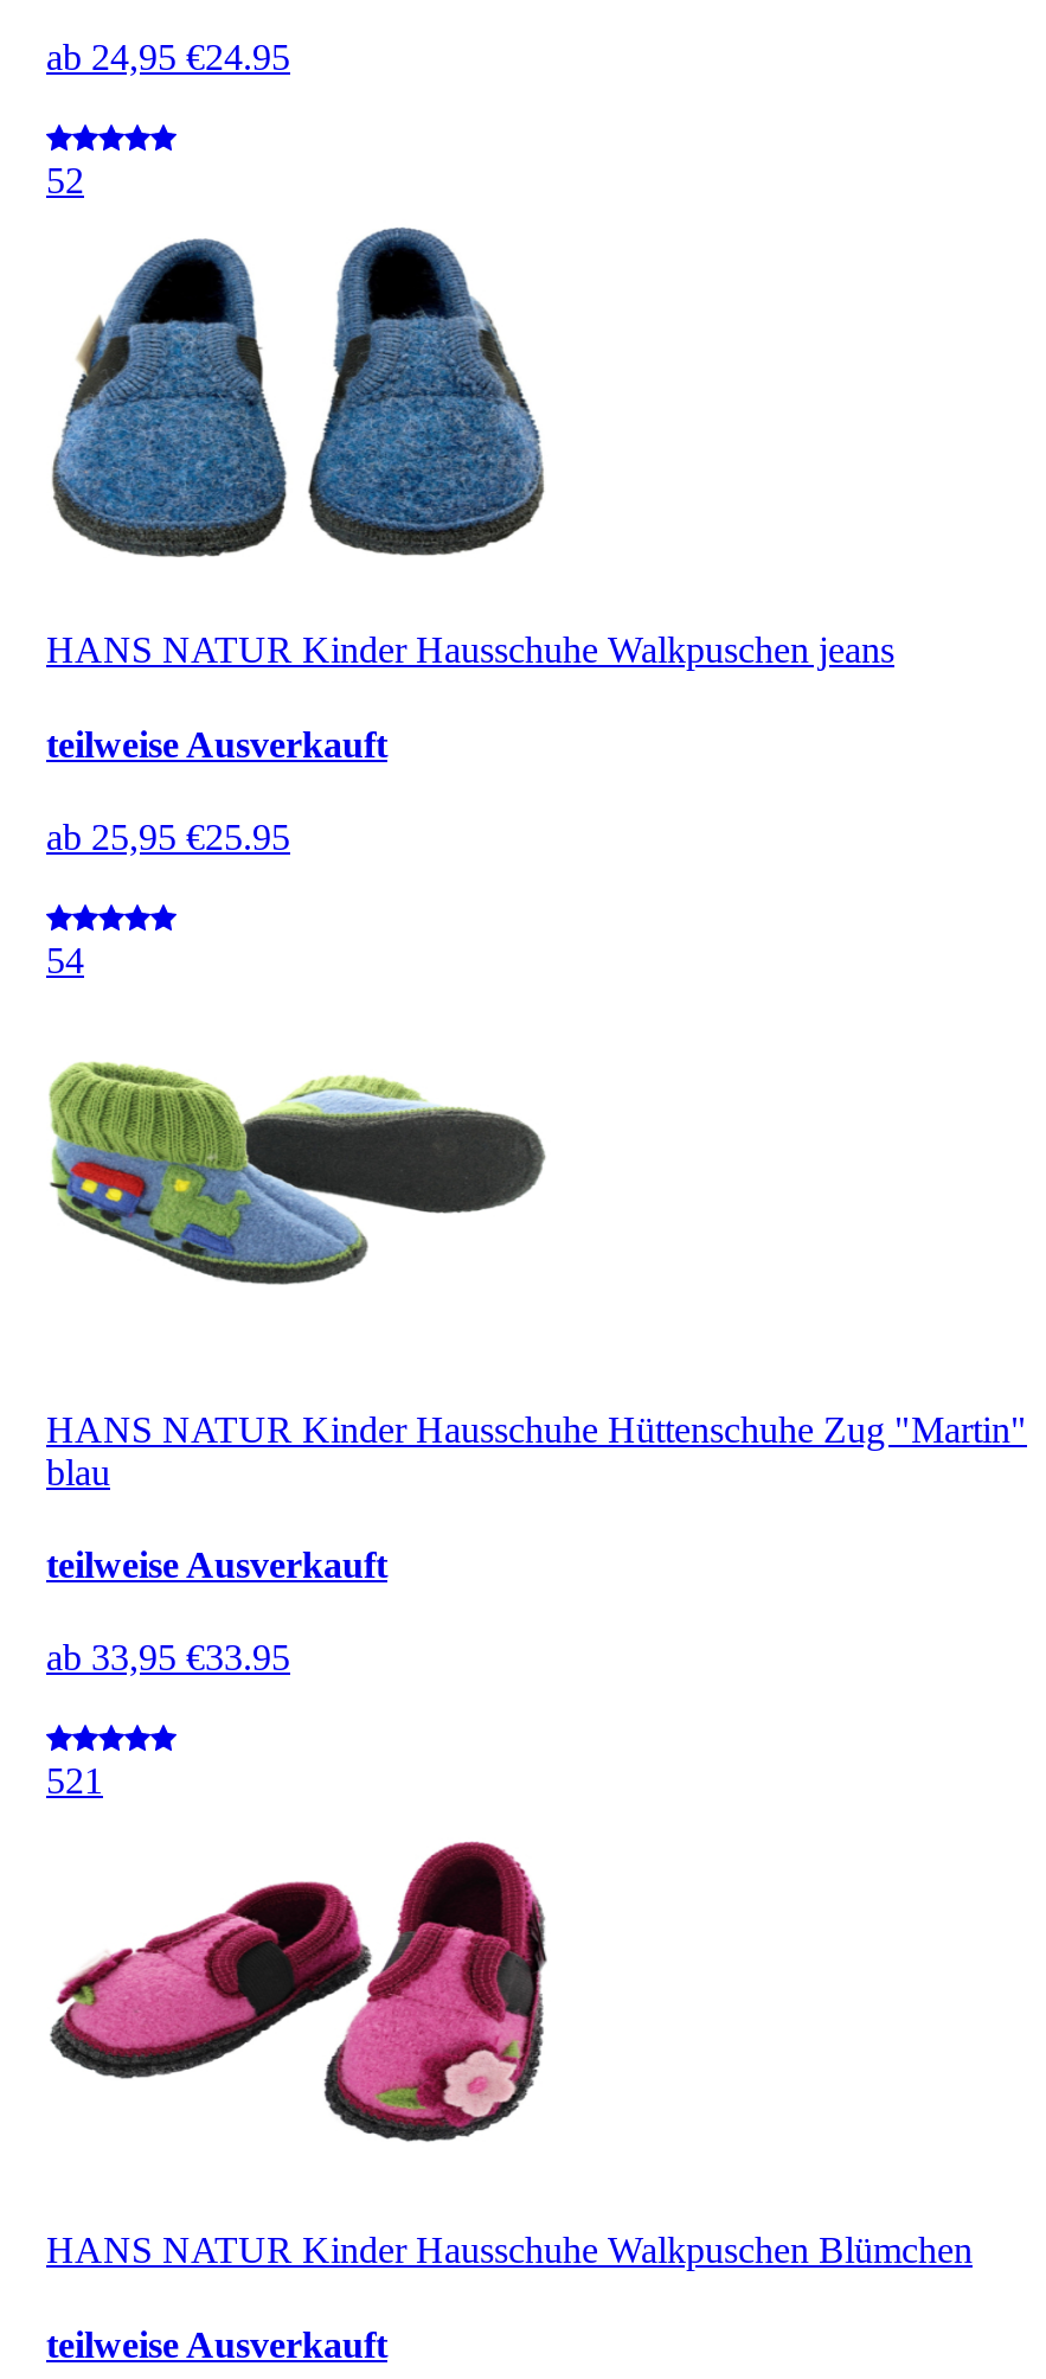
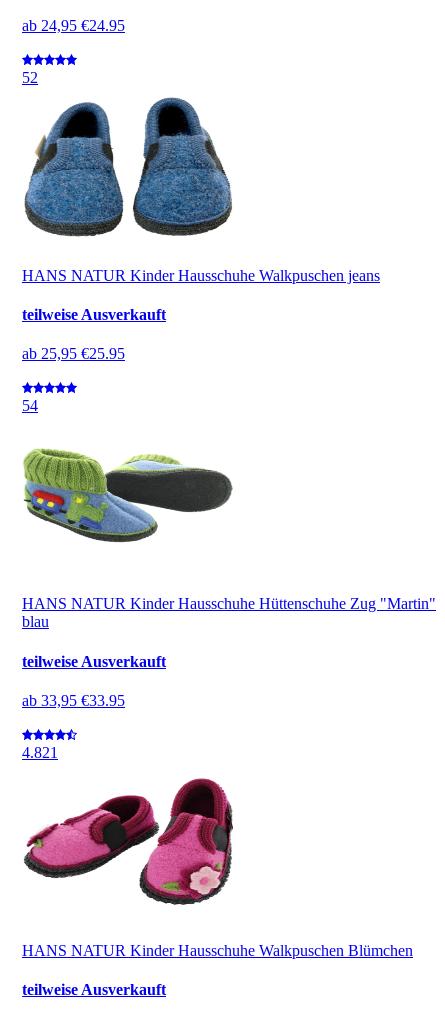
- 521
+ 4.821
